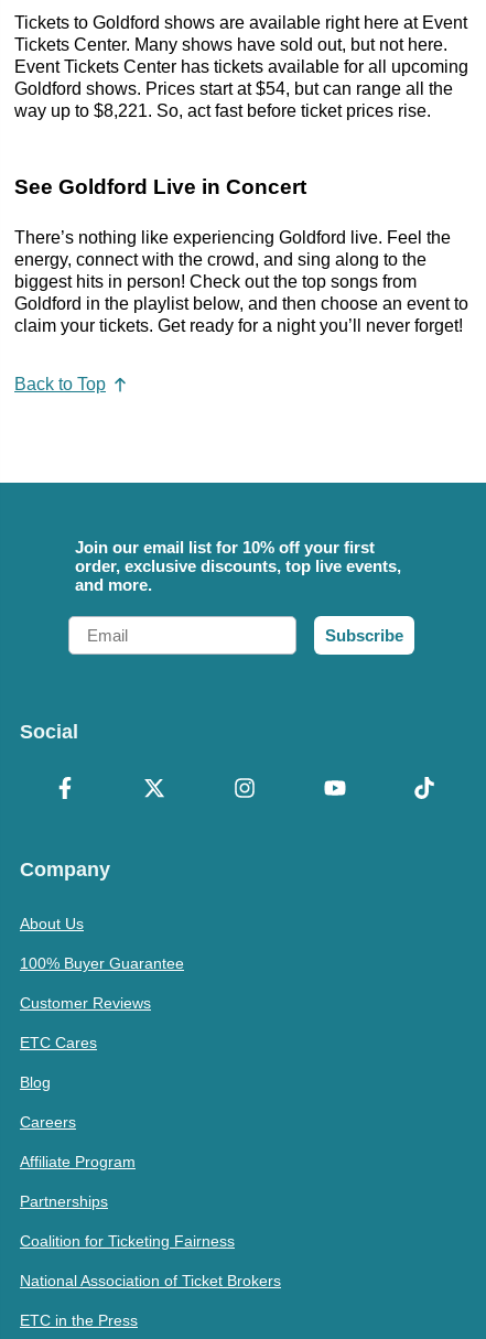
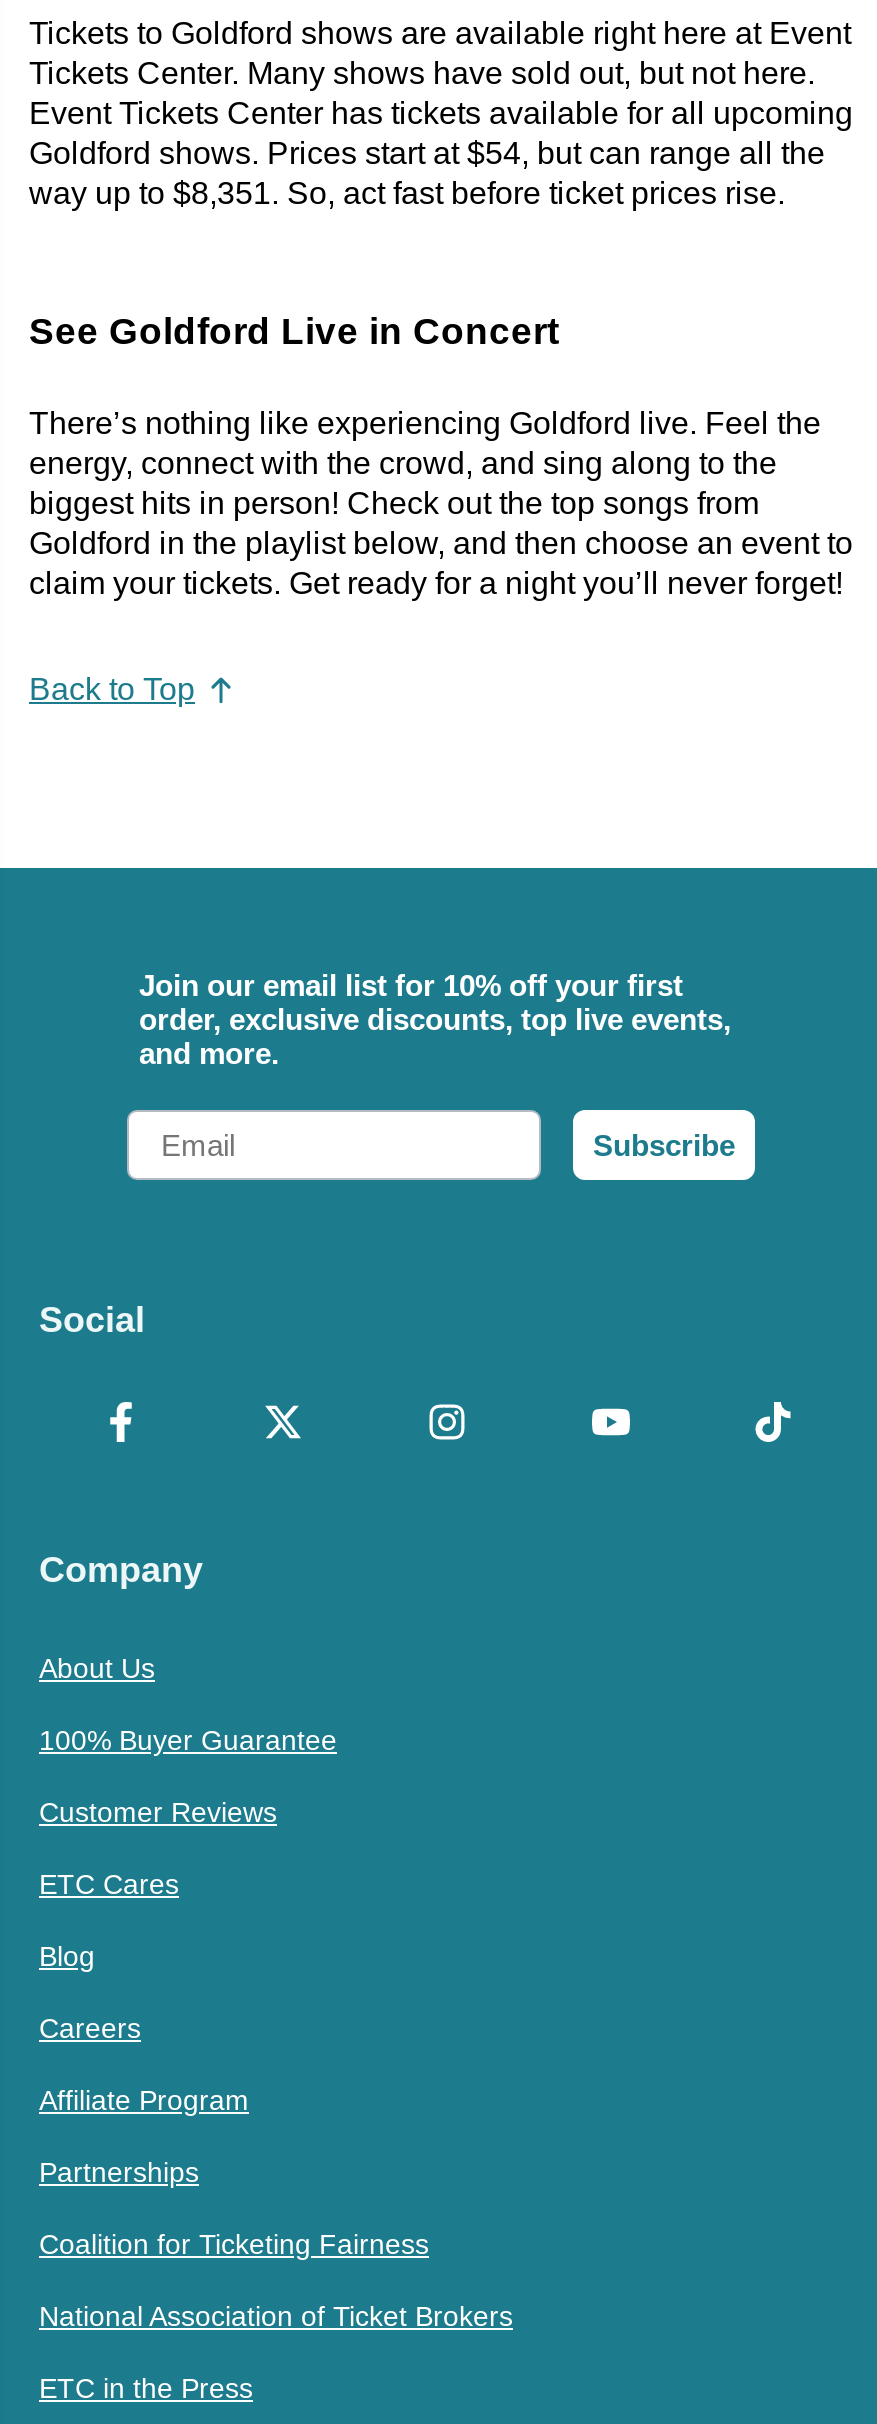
- way up to $8,221. So, act fast before ticket prices rise.
+ way up to $8,351. So, act fast before ticket prices rise.
